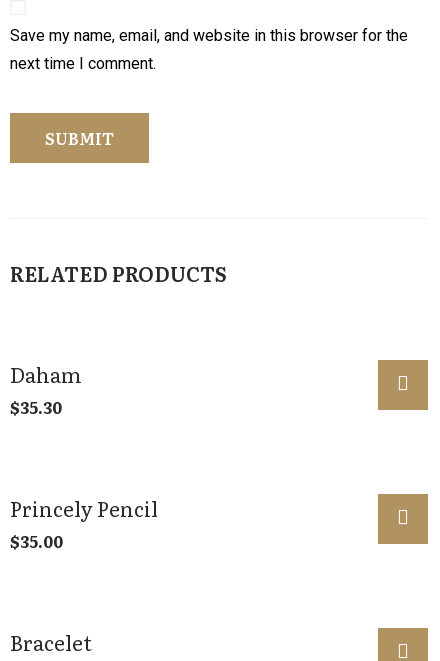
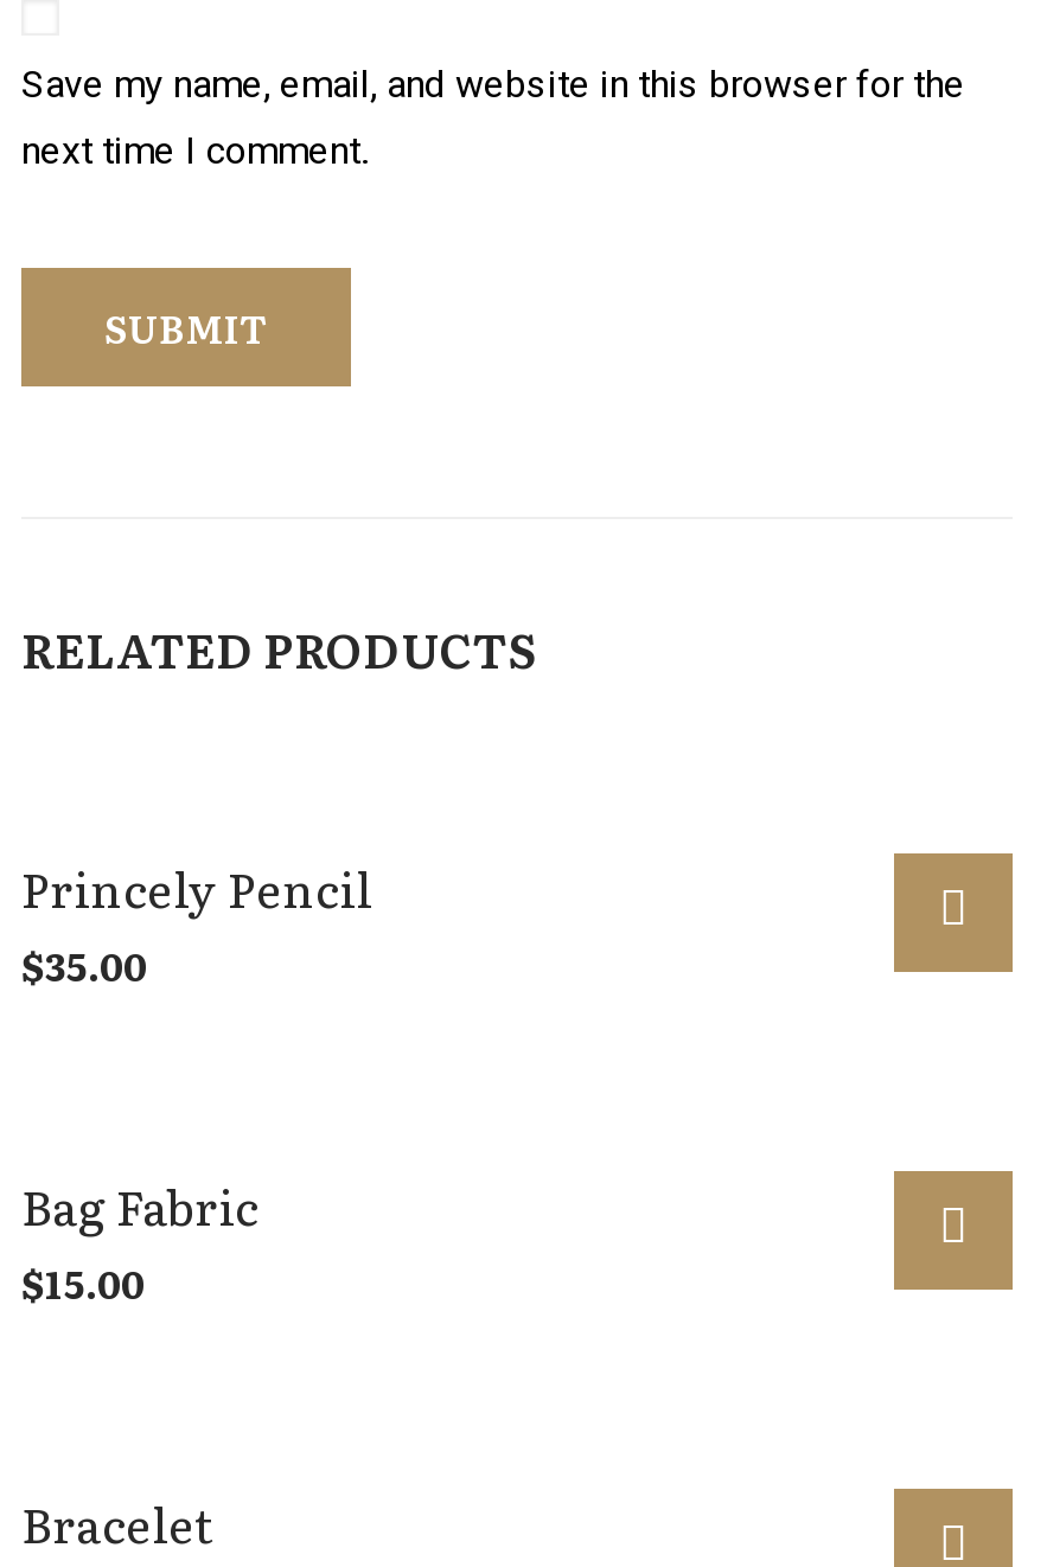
- Daham
- $35.30

moved up: Princely Pencil | $35.00

+ Bag Fabric
+ $15.00
